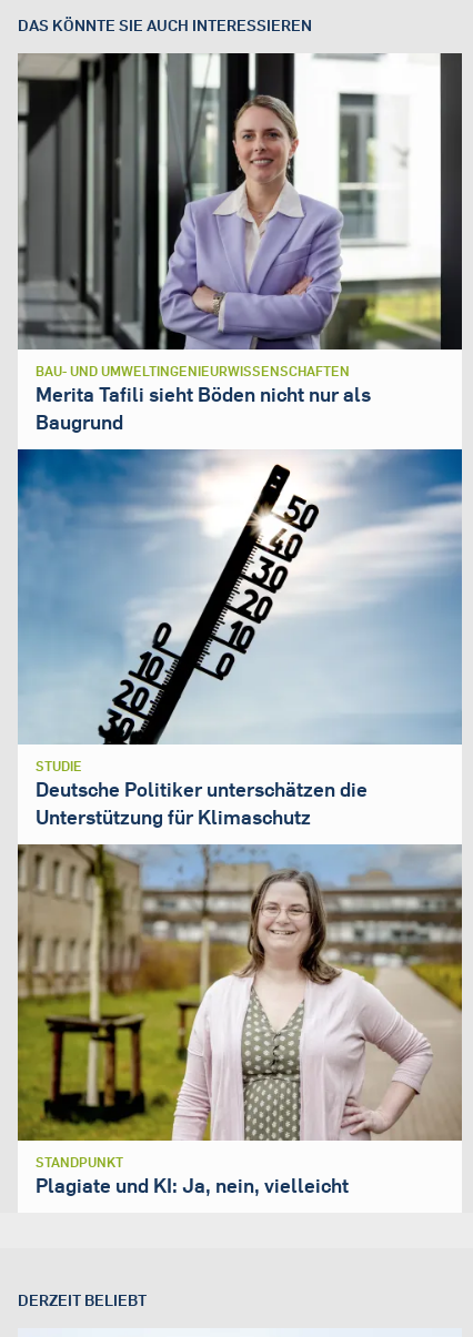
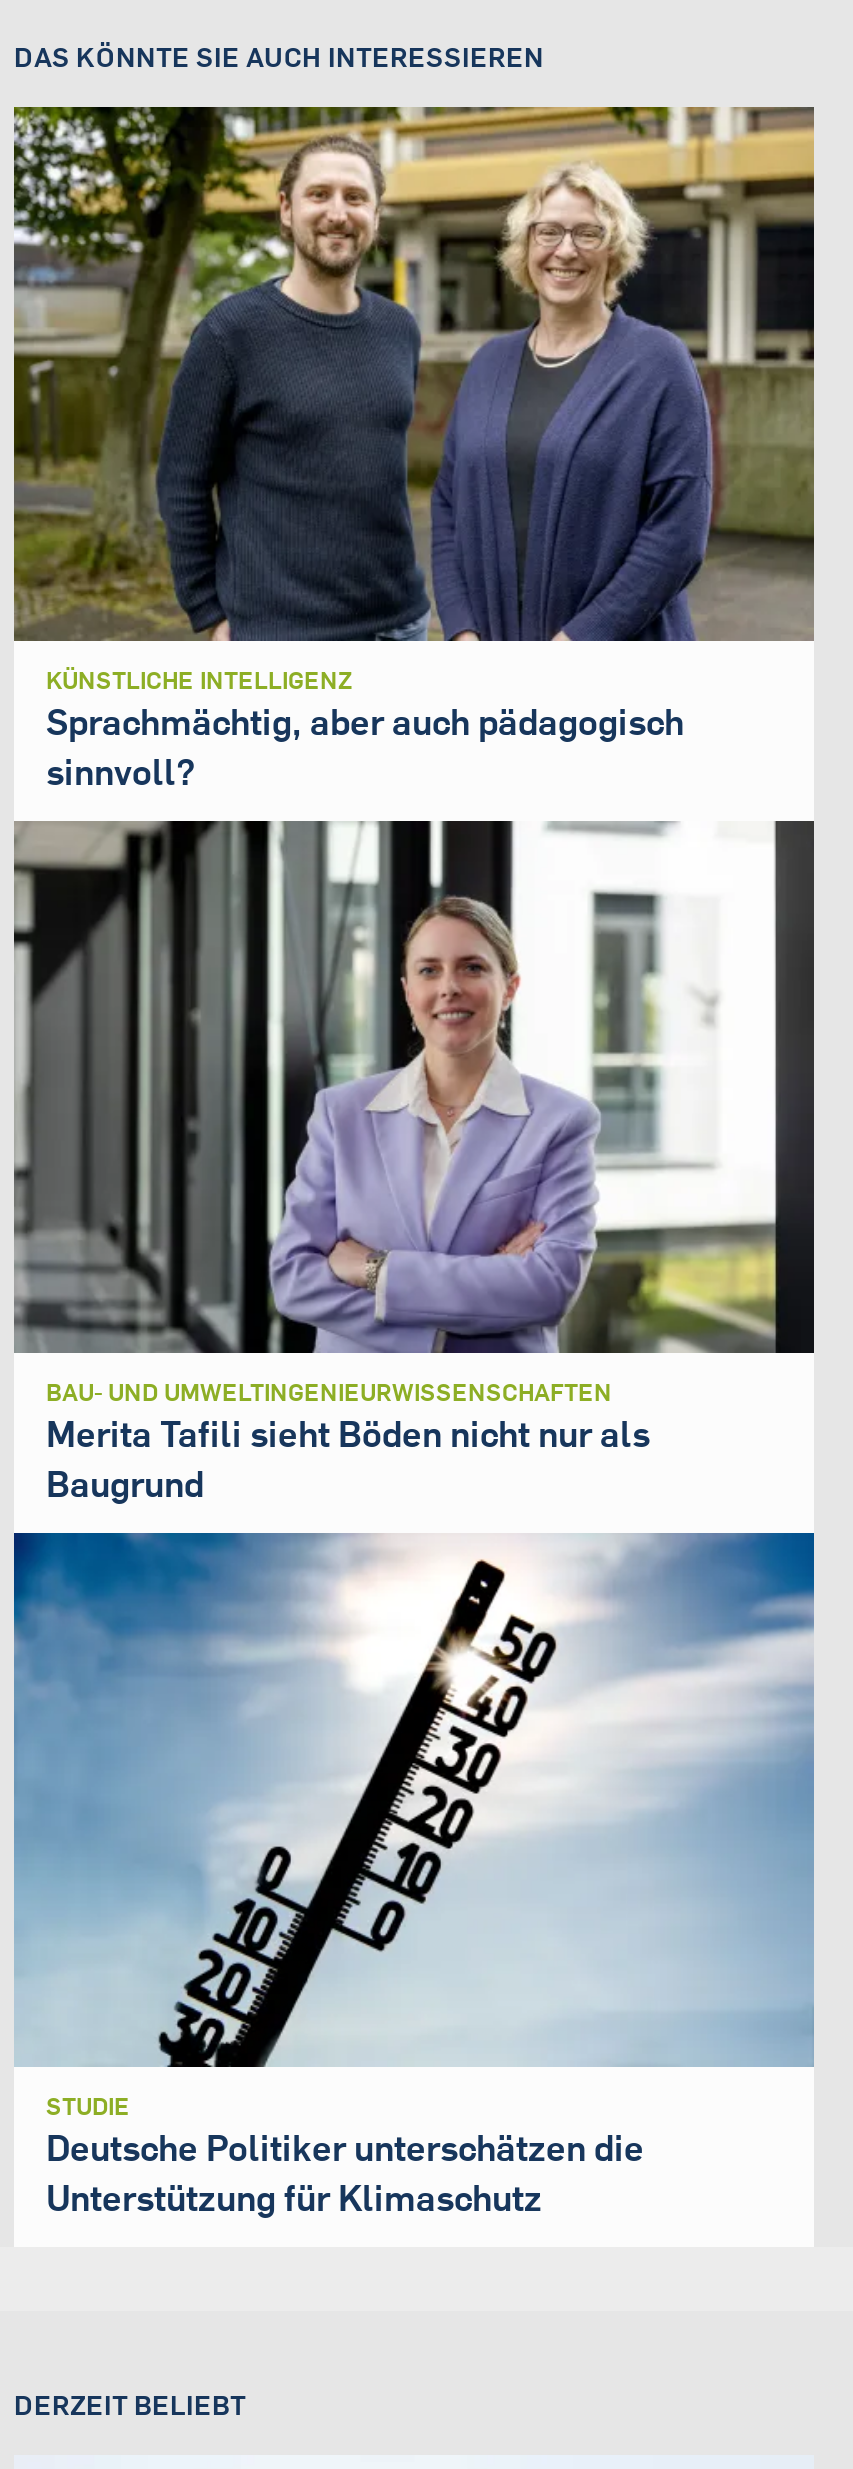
+ [image]
+ KÜNSTLICHE INTELLIGENZ
+ Sprachmächtig, aber auch pädagogisch
+ sinnvoll?

moved down: [image] | BAU- UND UMWELTINGENIEURWISSENSCHAFTEN | Merita Tafili sieht Böden nicht nur als | Baugrund | STUDIE | Deutsche Politiker unterschätzen die | Unterstützung für Klimaschutz

- [image]
- STANDPUNKT
- Plagiate und KI: Ja, nein, vielleicht
